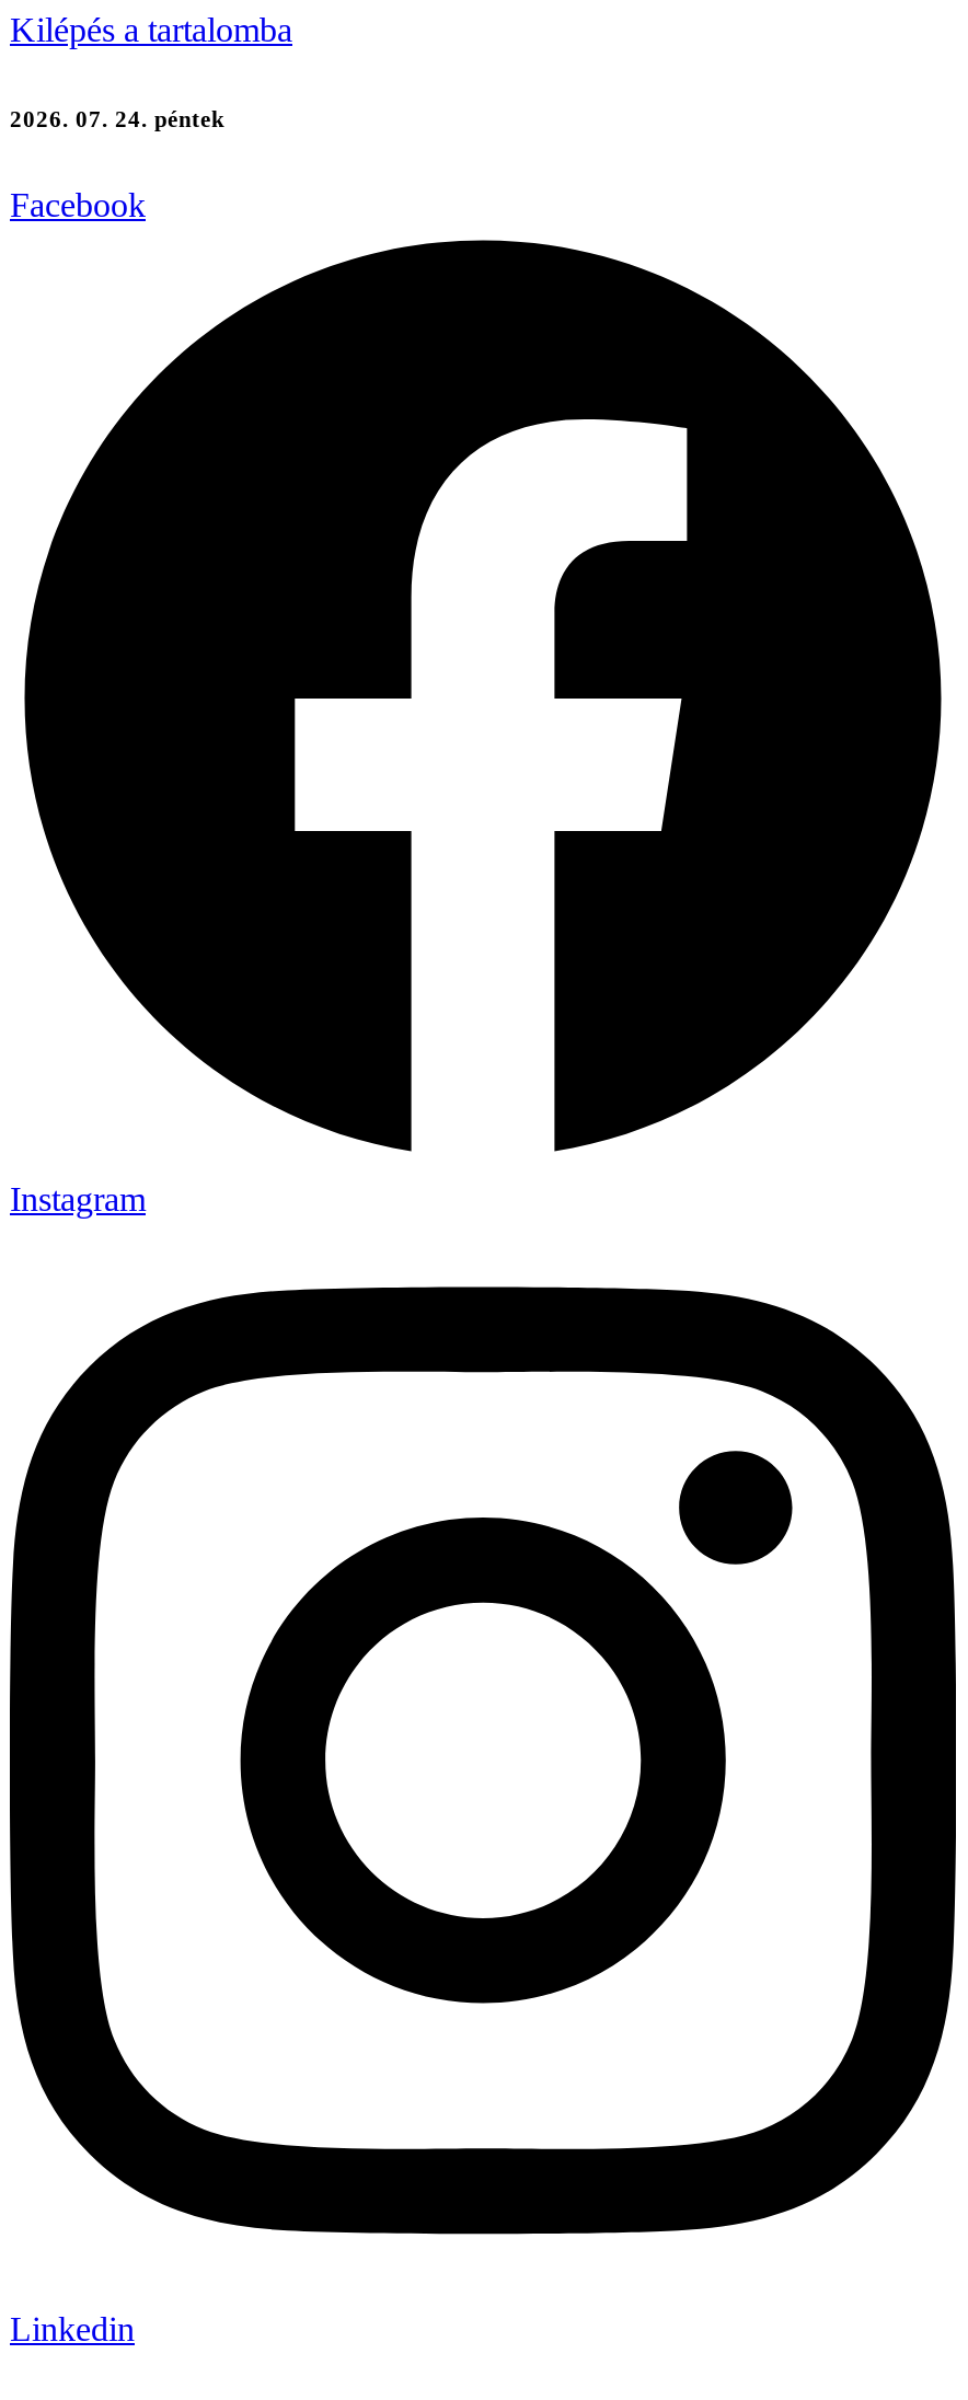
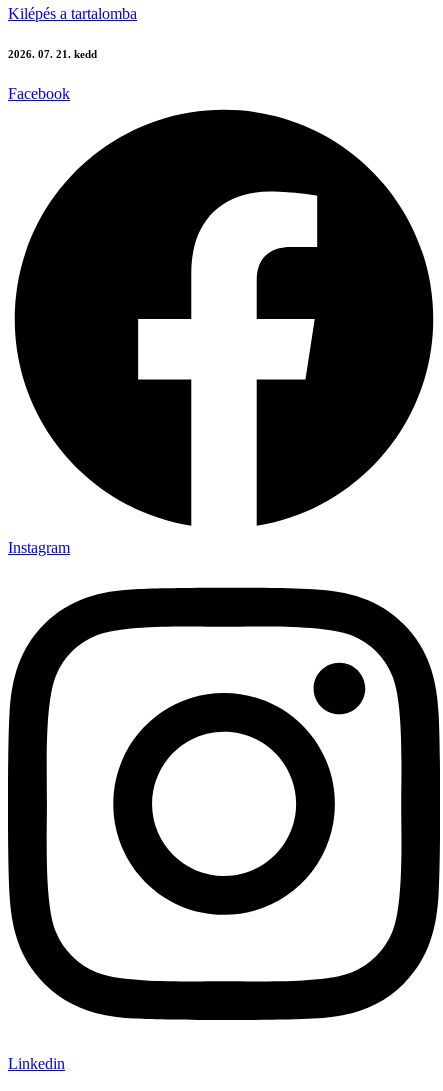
- 2026. 07. 24. péntek
+ 2026. 07. 21. kedd
